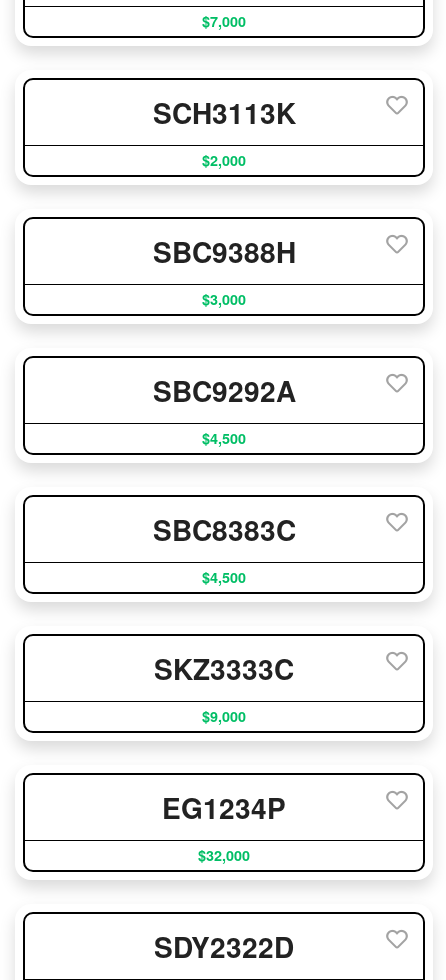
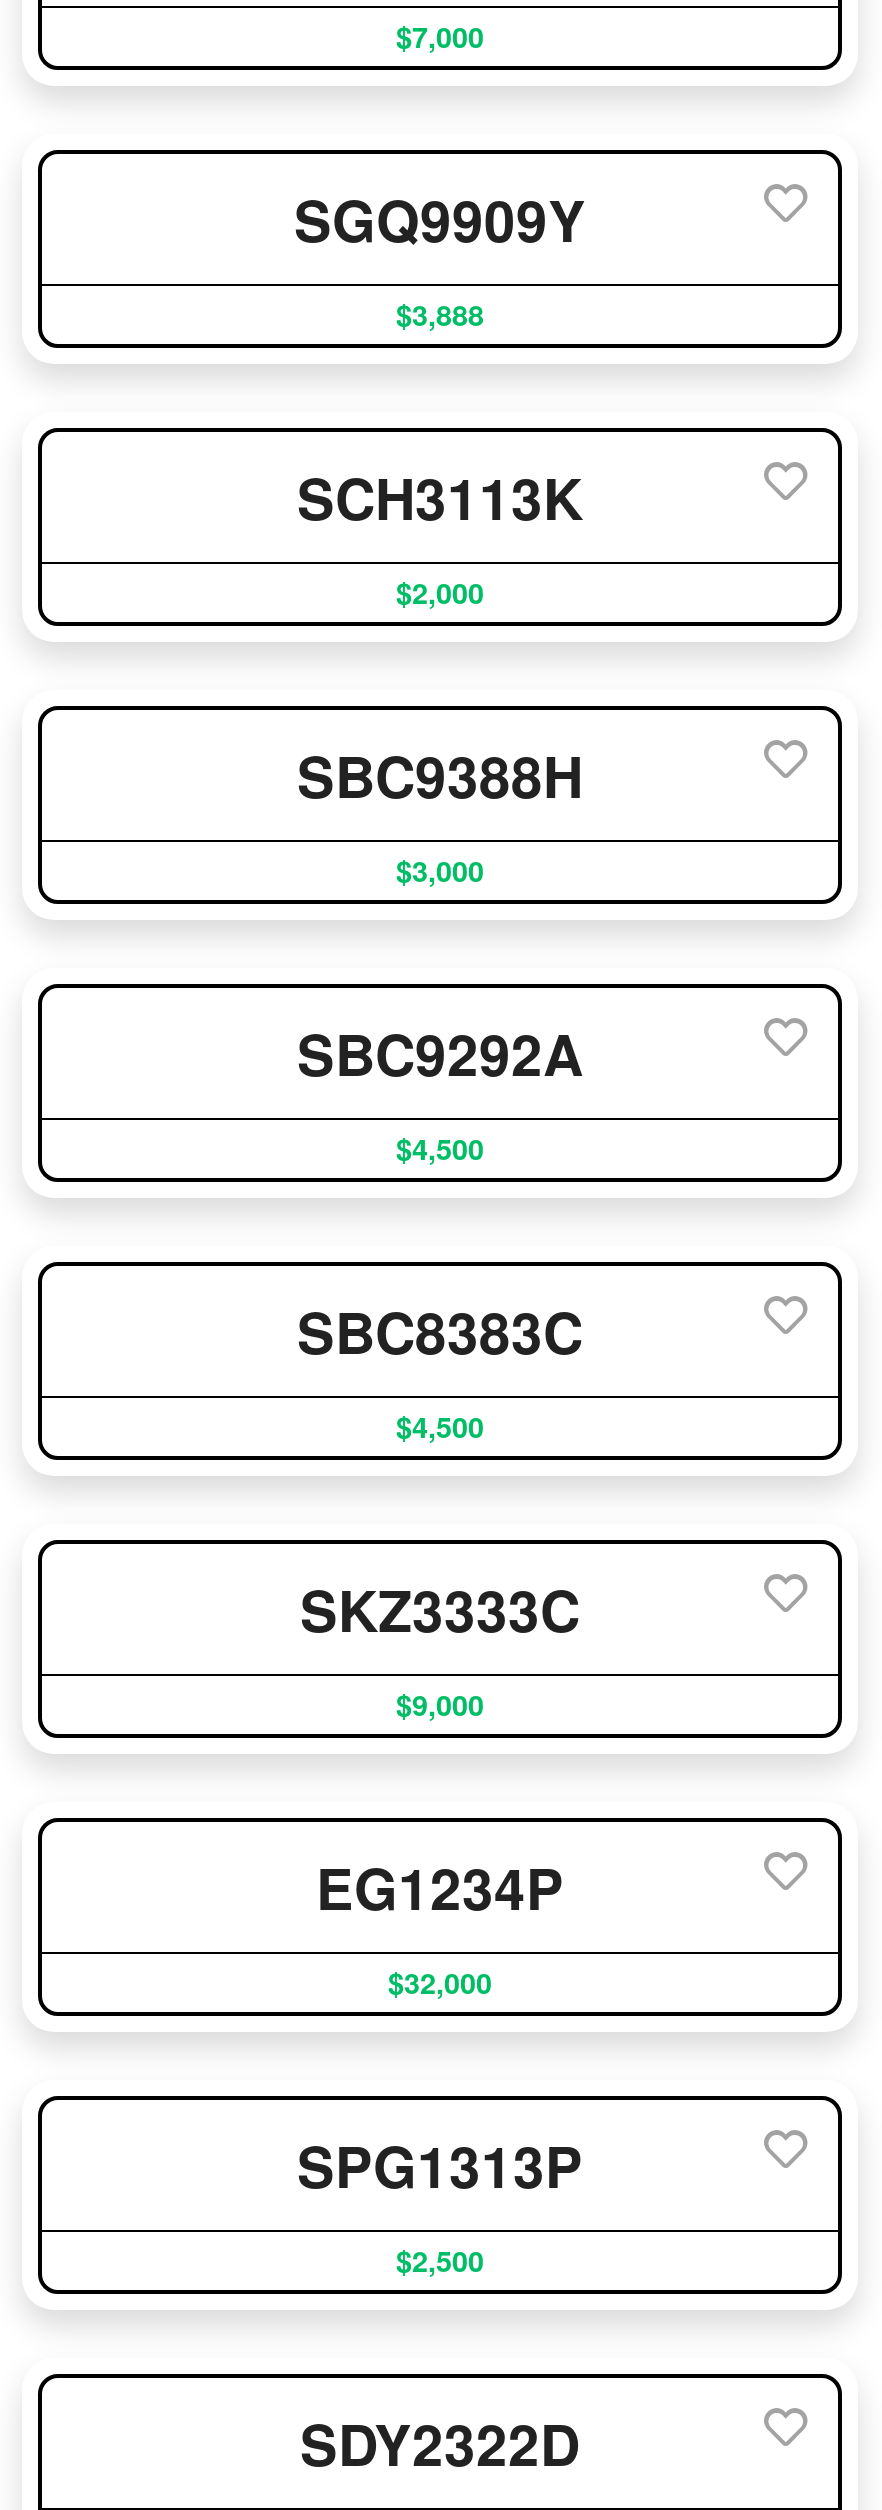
+ SGQ9909Y
+ $3,888

+ SPG1313P
+ $2,500
